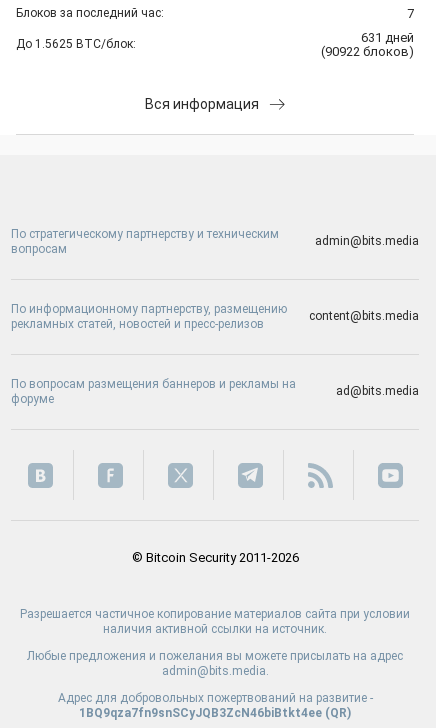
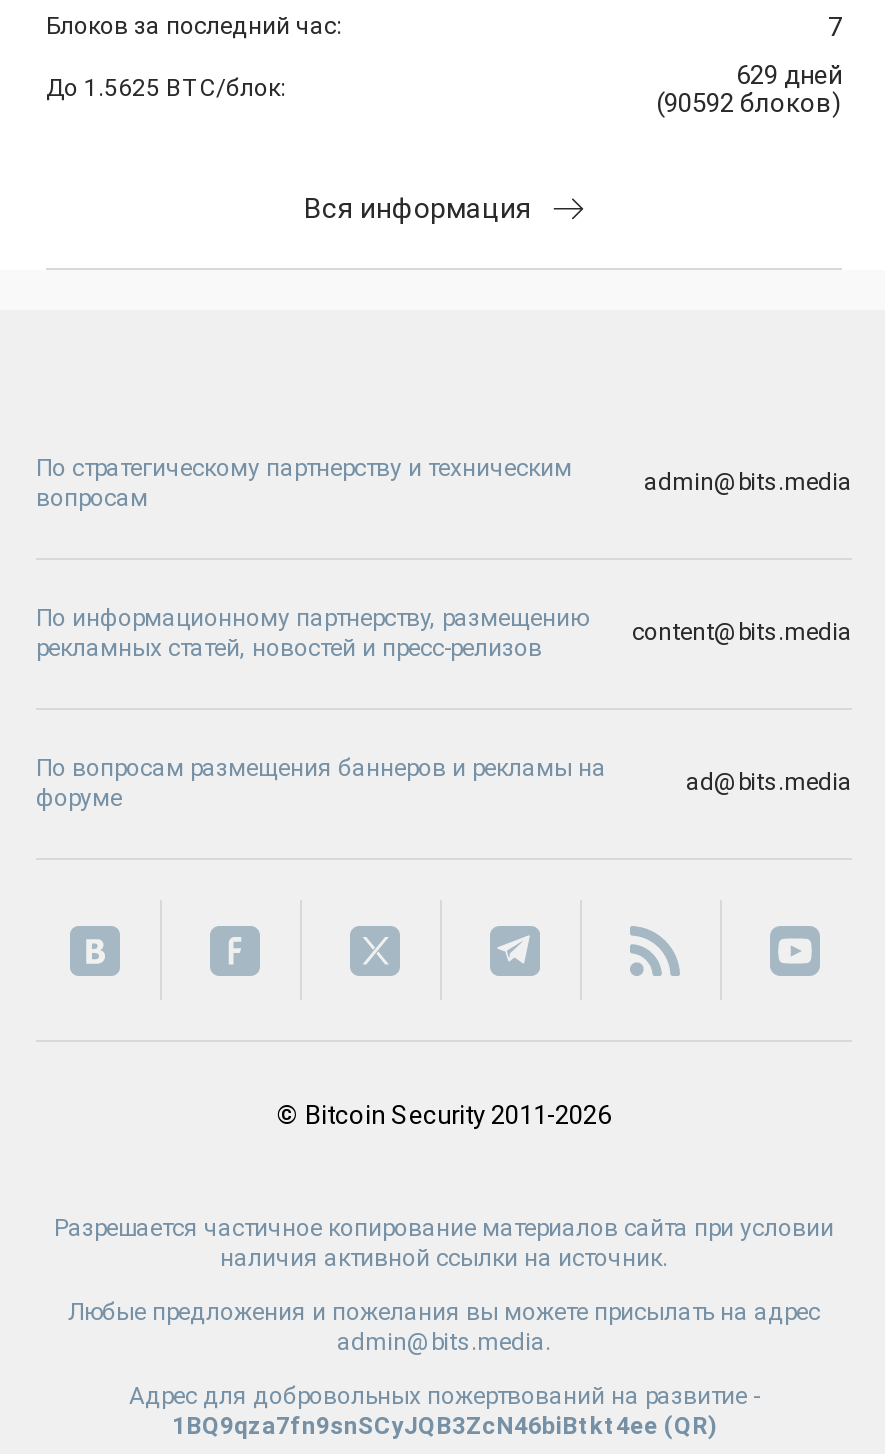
- 631 дней
+ 629 дней

- (90922 блоков)
+ (90592 блоков)
